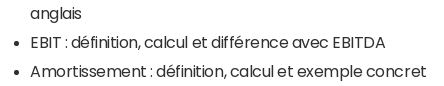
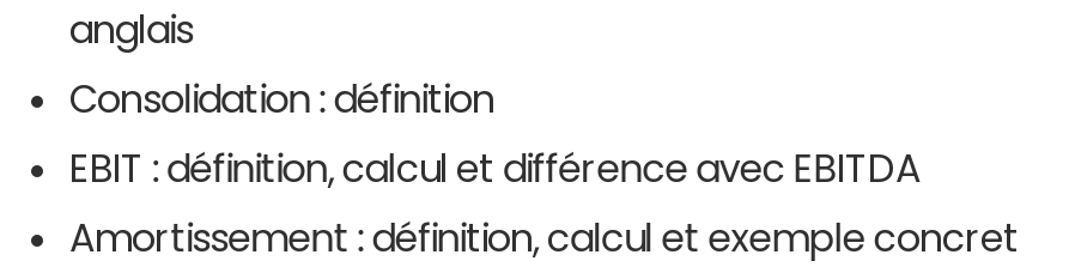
+ Consolidation : définition
